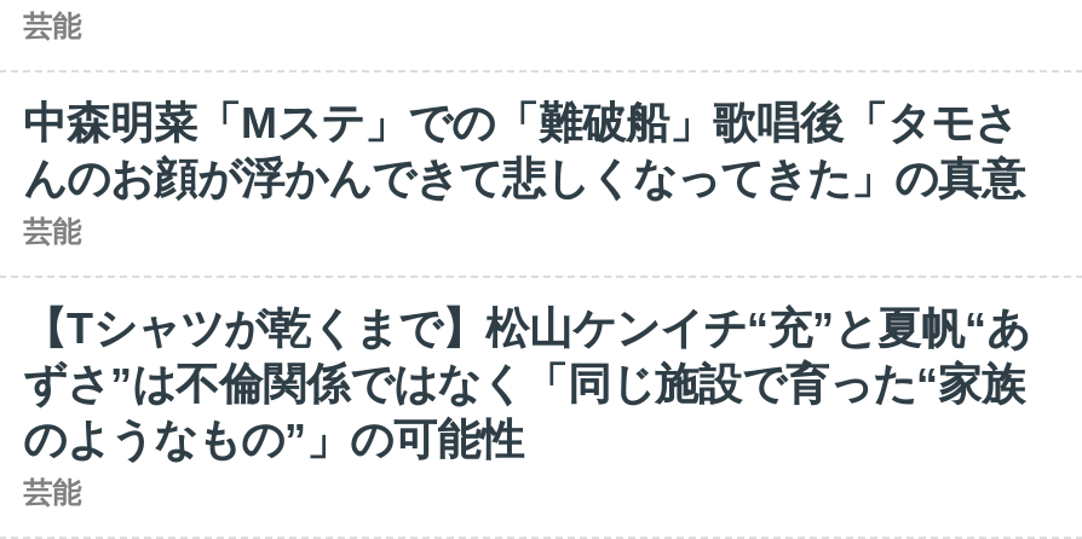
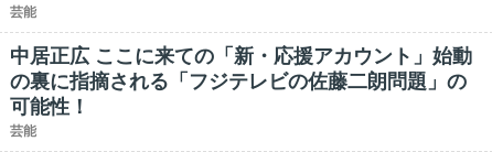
- 中森明菜「Mステ」での「難破船」歌唱後「タモさ
- んのお顔が浮かんできて悲しくなってきた」の真意
- 芸能
- 【Tシャツが乾くまで】松山ケンイチ“充”と夏帆“あ
- ずさ”は不倫関係ではなく「同じ施設で育った“家族
- のようなもの”」の可能性
+ 中居正広 ここに来ての「新・応援アカウント」始動
+ の裏に指摘される「フジテレビの佐藤二朗問題」の
+ 可能性！
